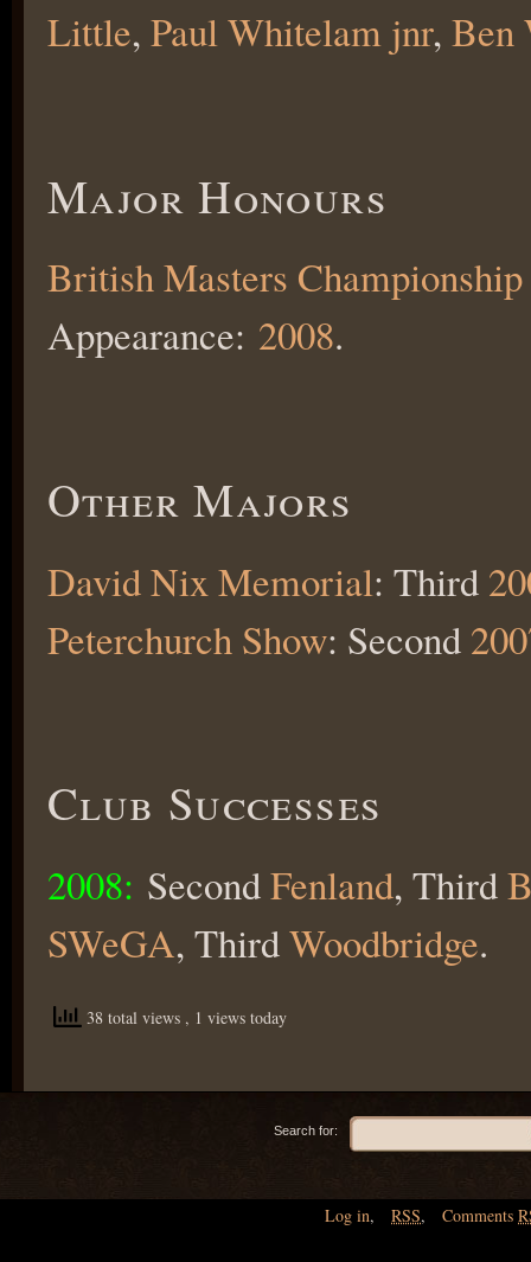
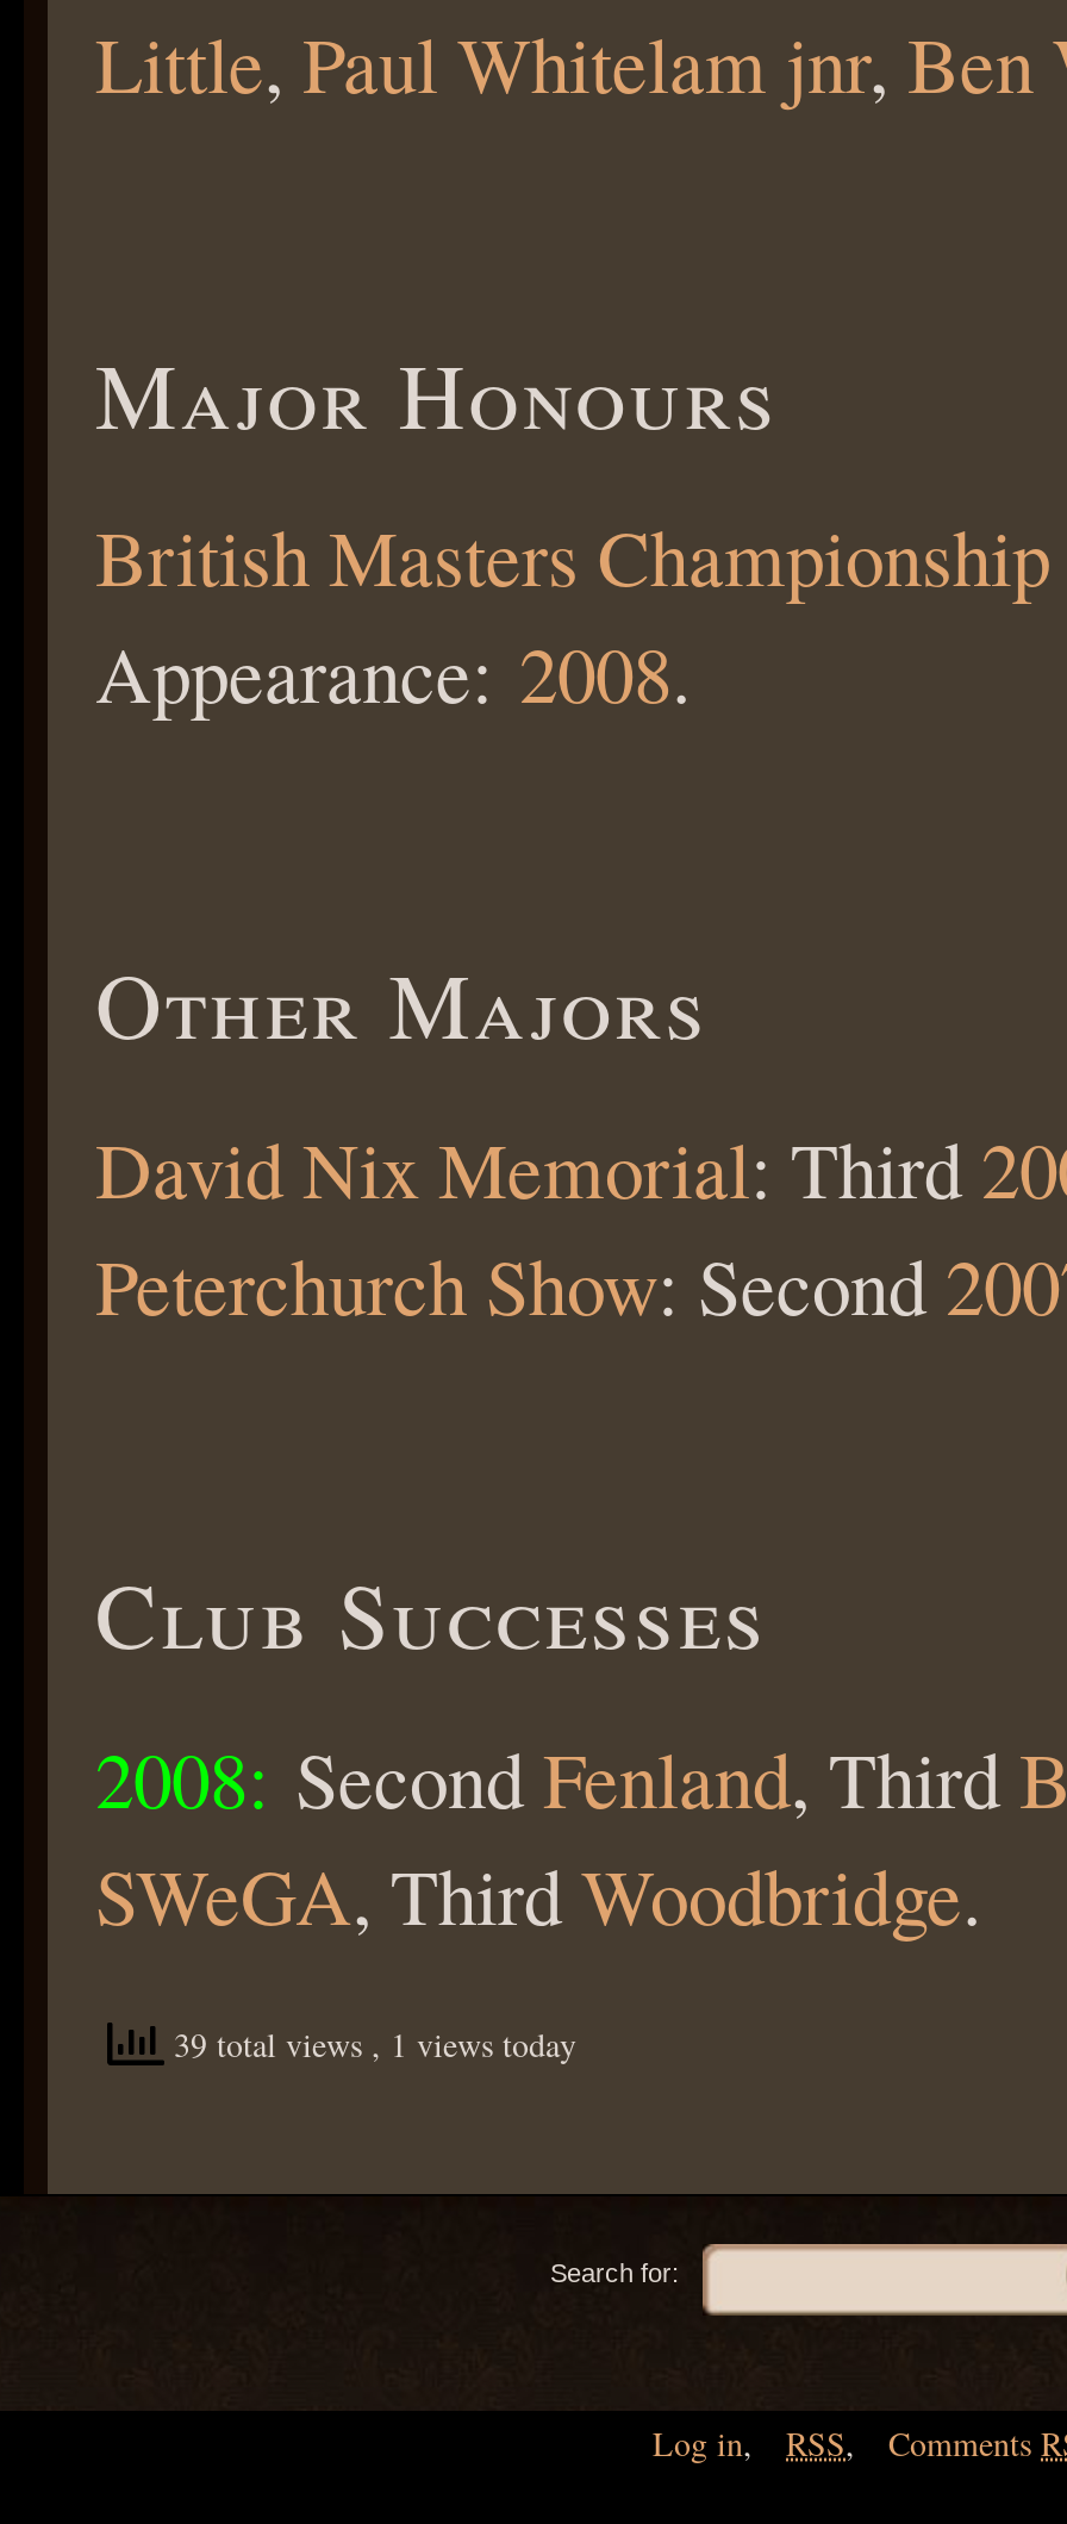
- 38 total views, 1 views today
+ 39 total views, 1 views today
